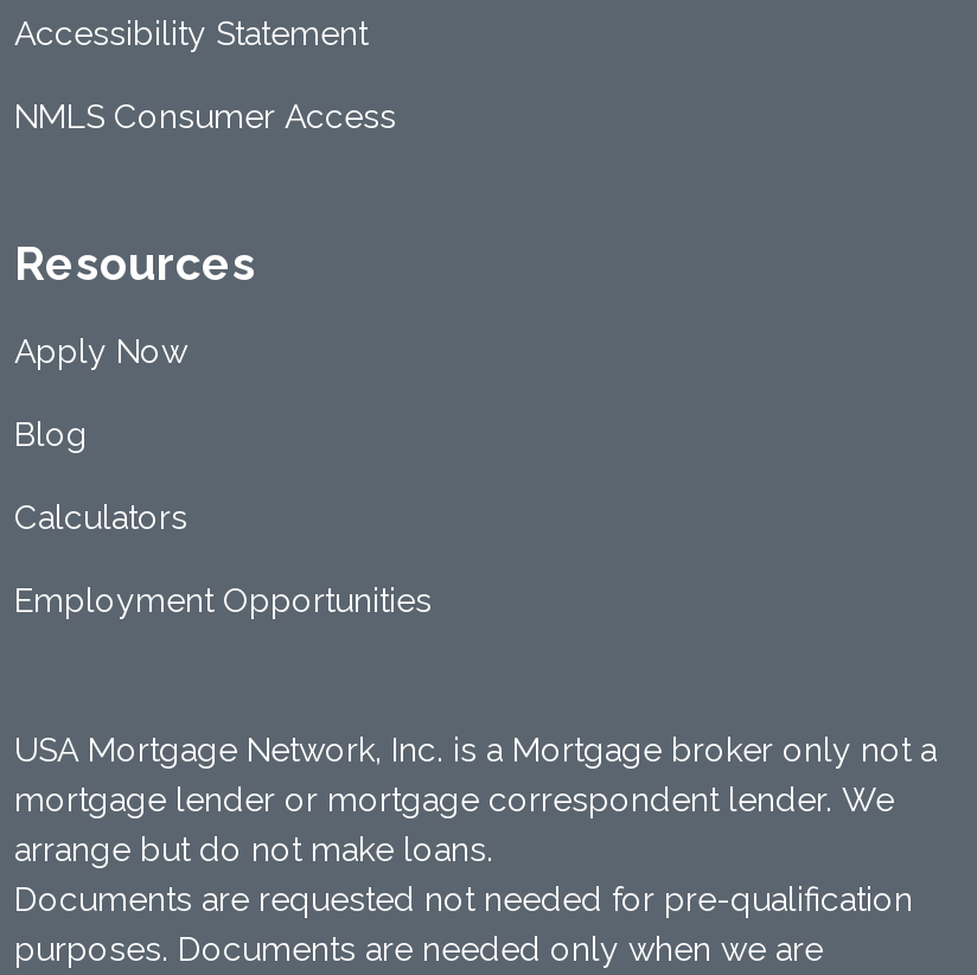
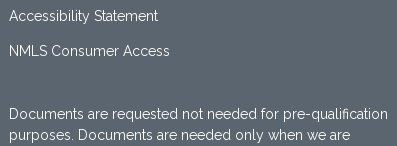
- Resources
- Apply Now
- Blog
- Calculators
- Employment Opportunities

- USA Mortgage Network, Inc. is a Mortgage broker only not a
- mortgage lender or mortgage correspondent lender. We
- arrange but do not make loans.
